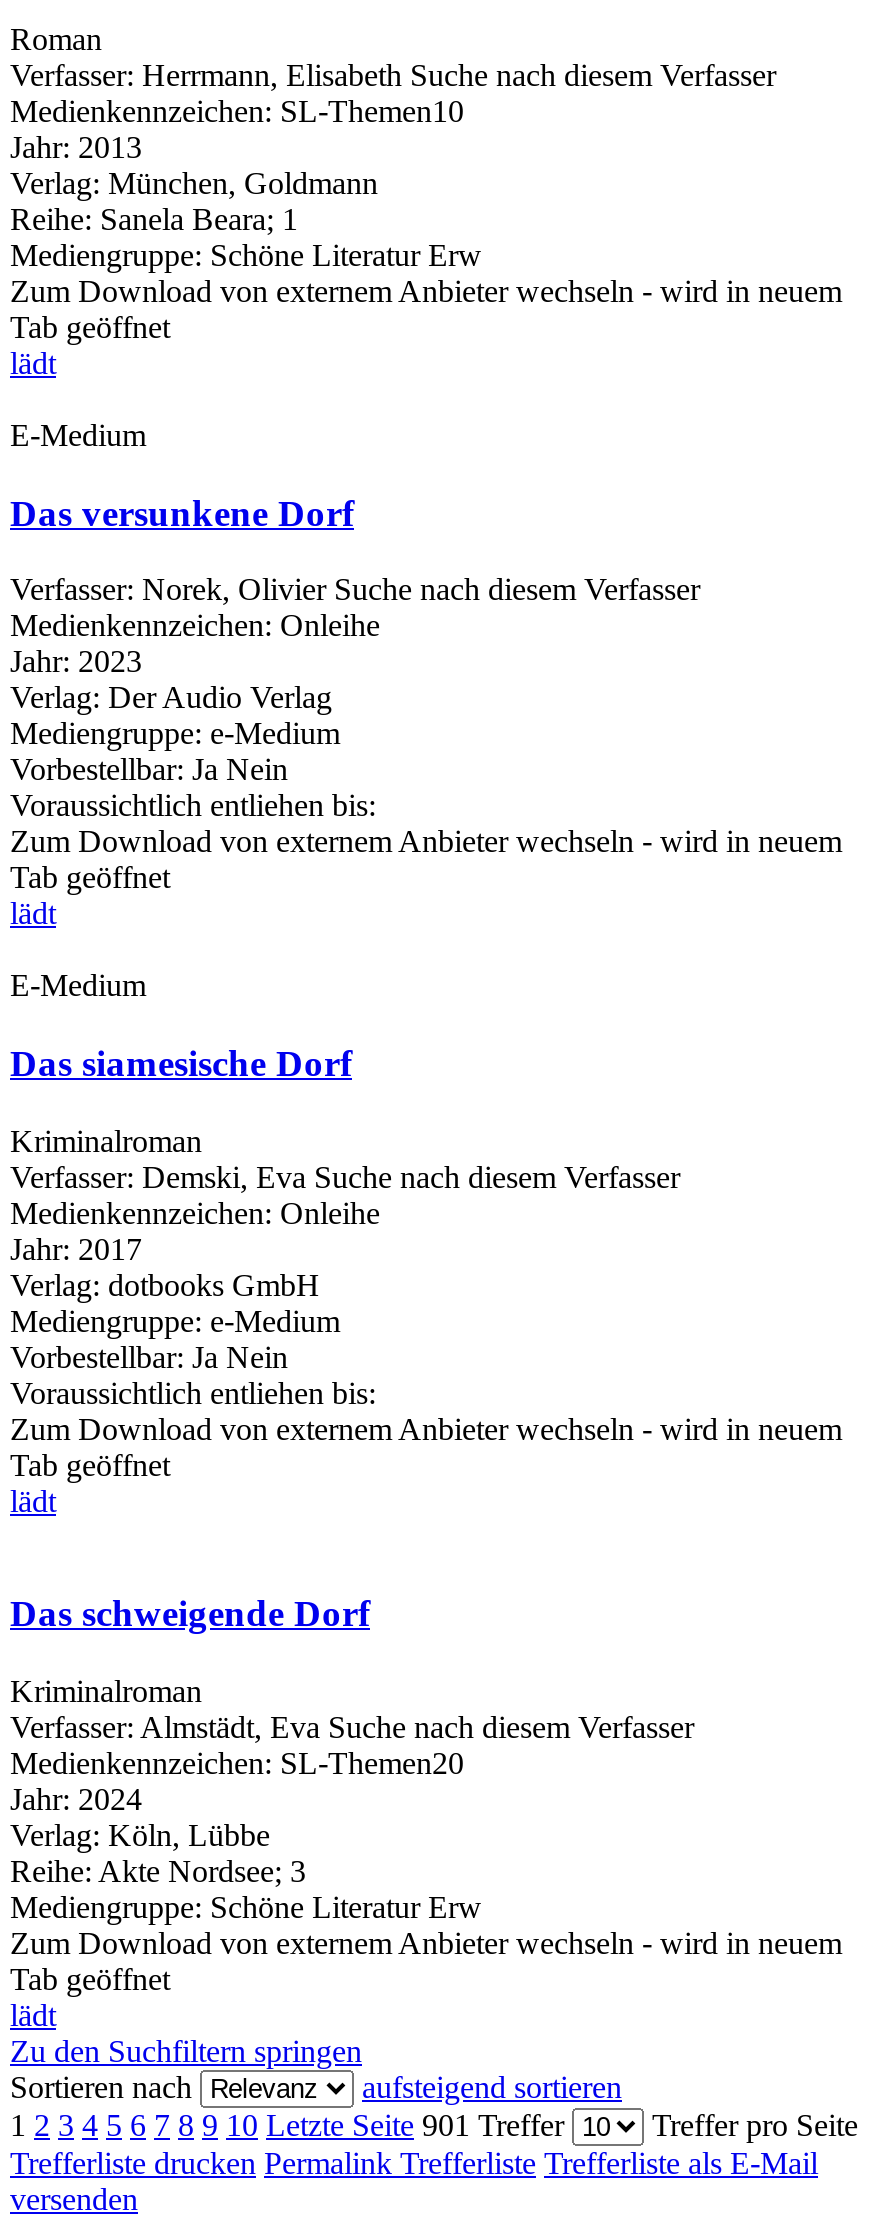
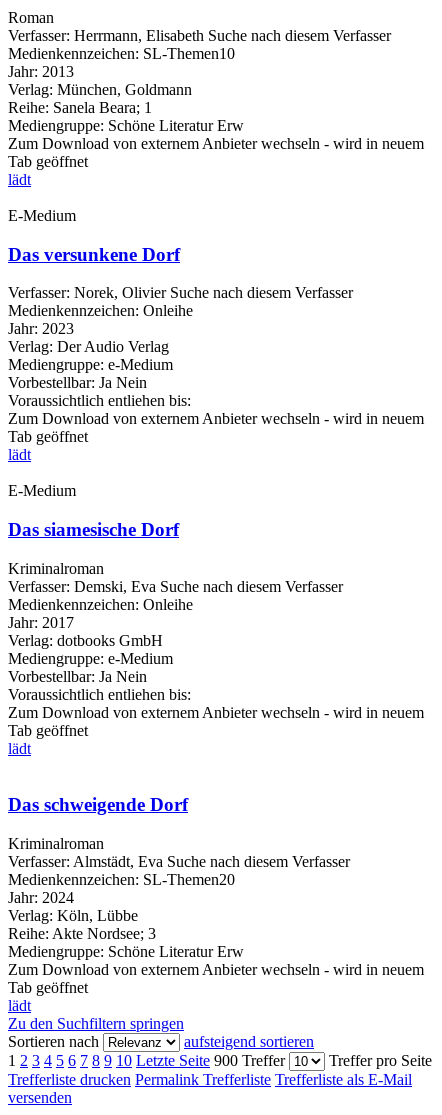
- 1 2 3 4 5 6 7 8 9 10 Letzte Seite 901 Treffer
+ 1 2 3 4 5 6 7 8 9 10 Letzte Seite 900 Treffer
